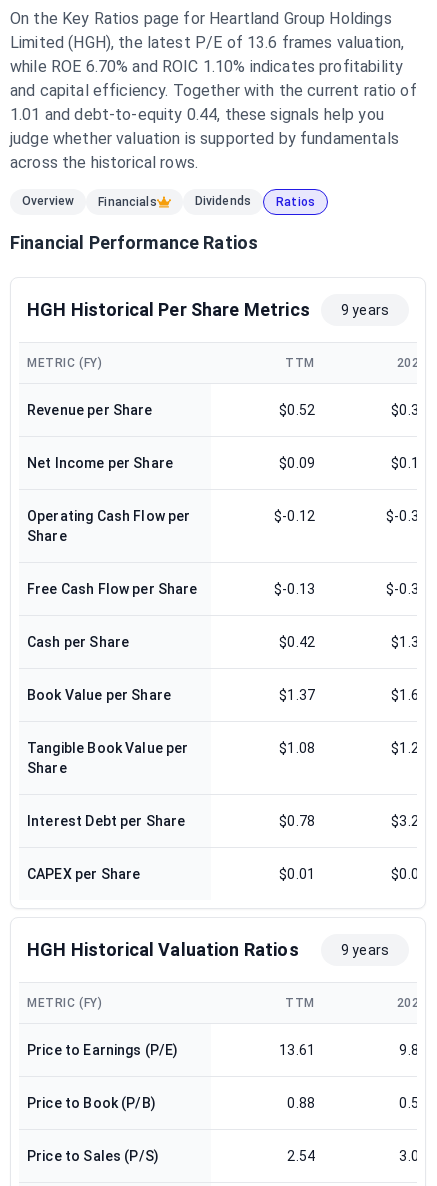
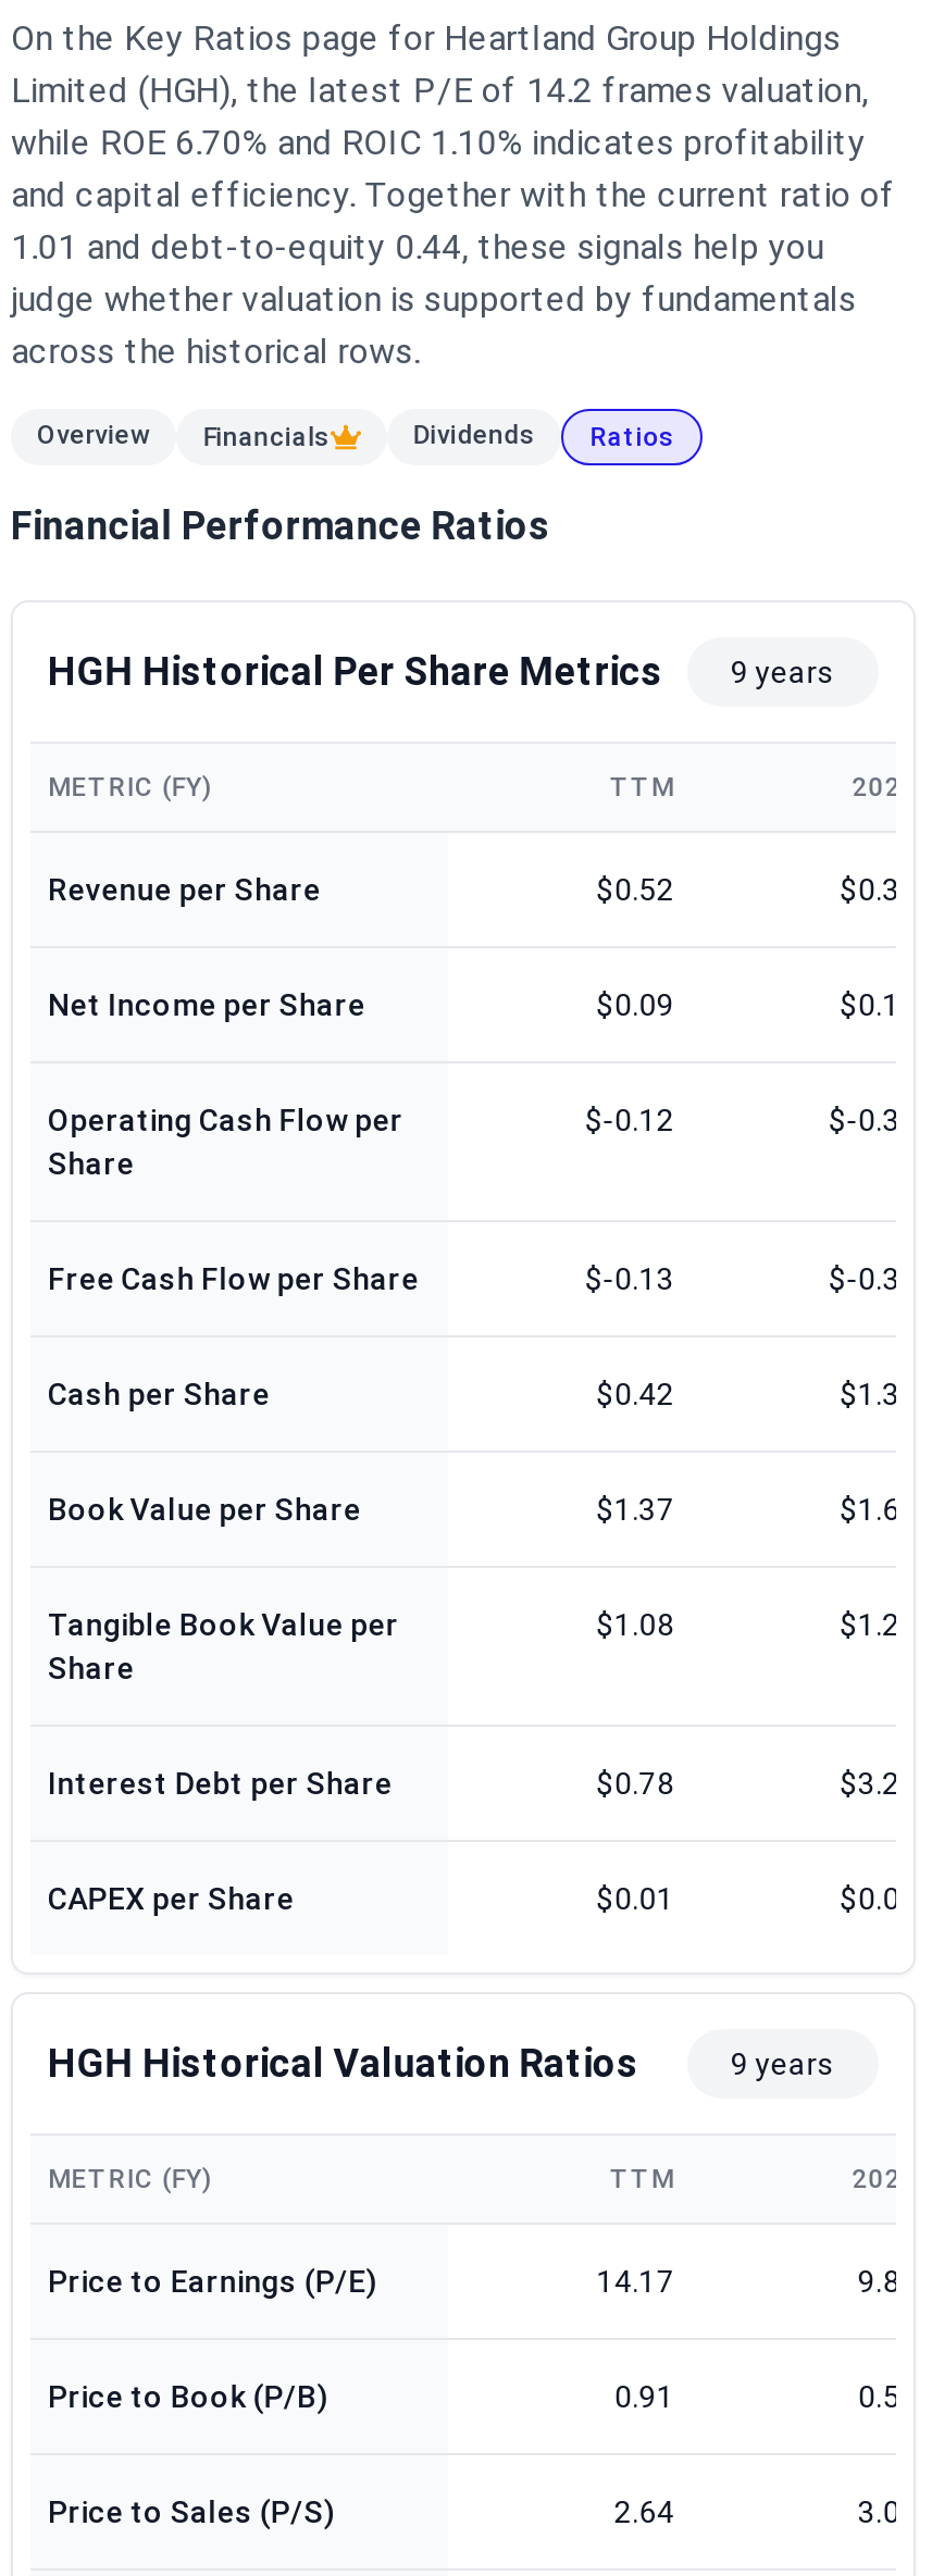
- Limited (HGH), the latest P/E of 13.6 frames valuation,
+ Limited (HGH), the latest P/E of 14.2 frames valuation,

- 13.61
+ 14.17

- 0.88
+ 0.91

- 2.54
+ 2.64
